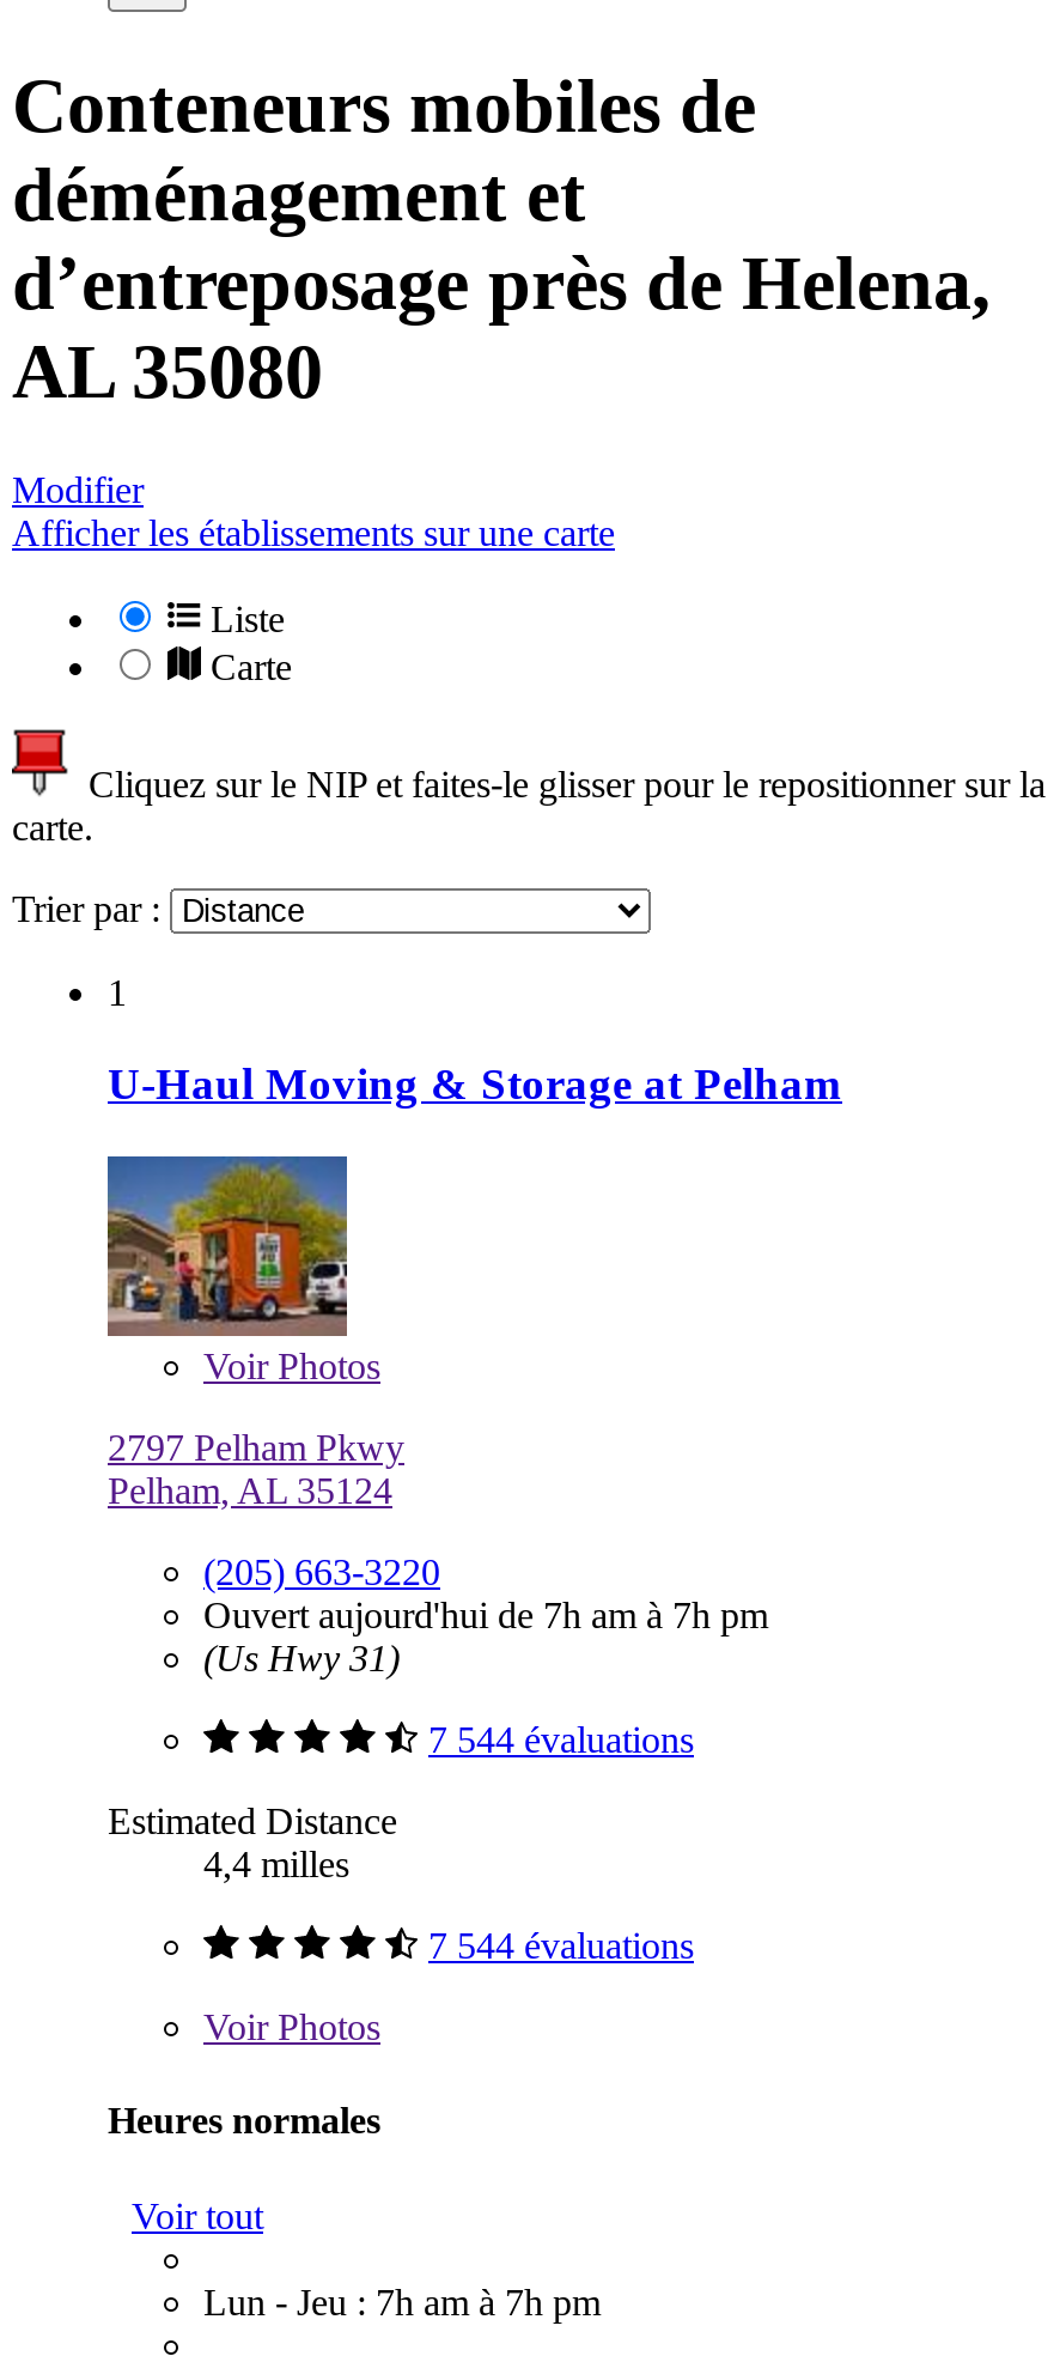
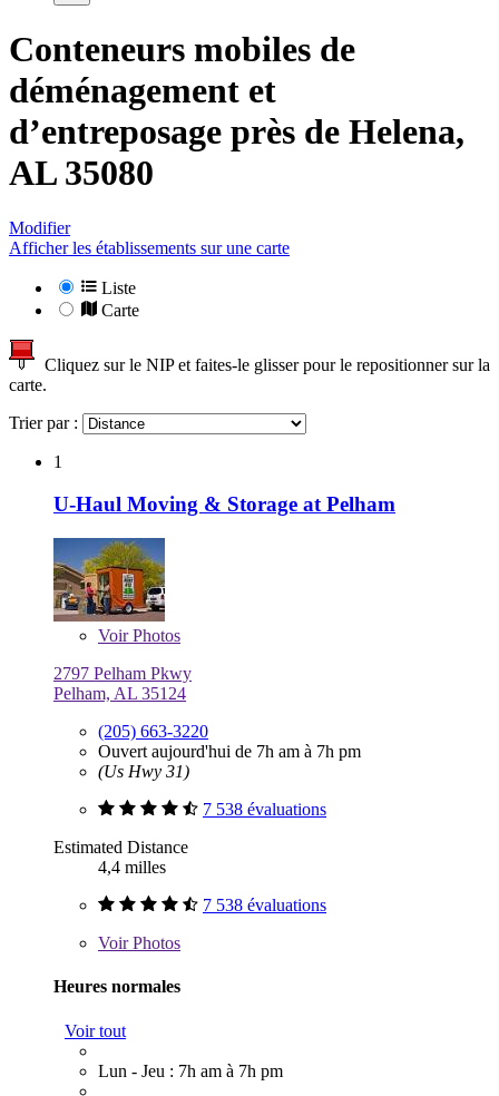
- 7 544 évaluations
+ 7 538 évaluations

- 7 544 évaluations
+ 7 538 évaluations
